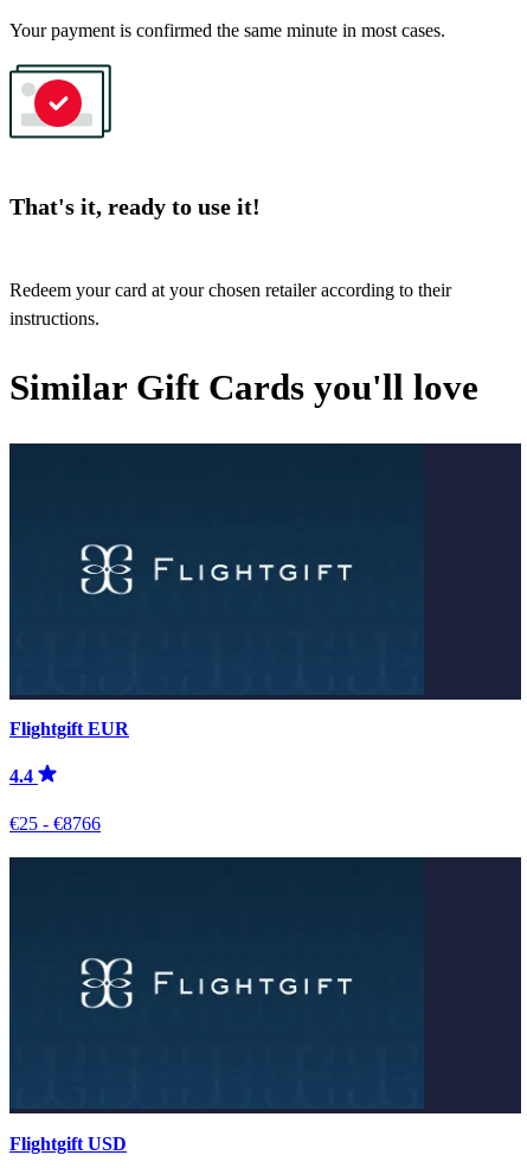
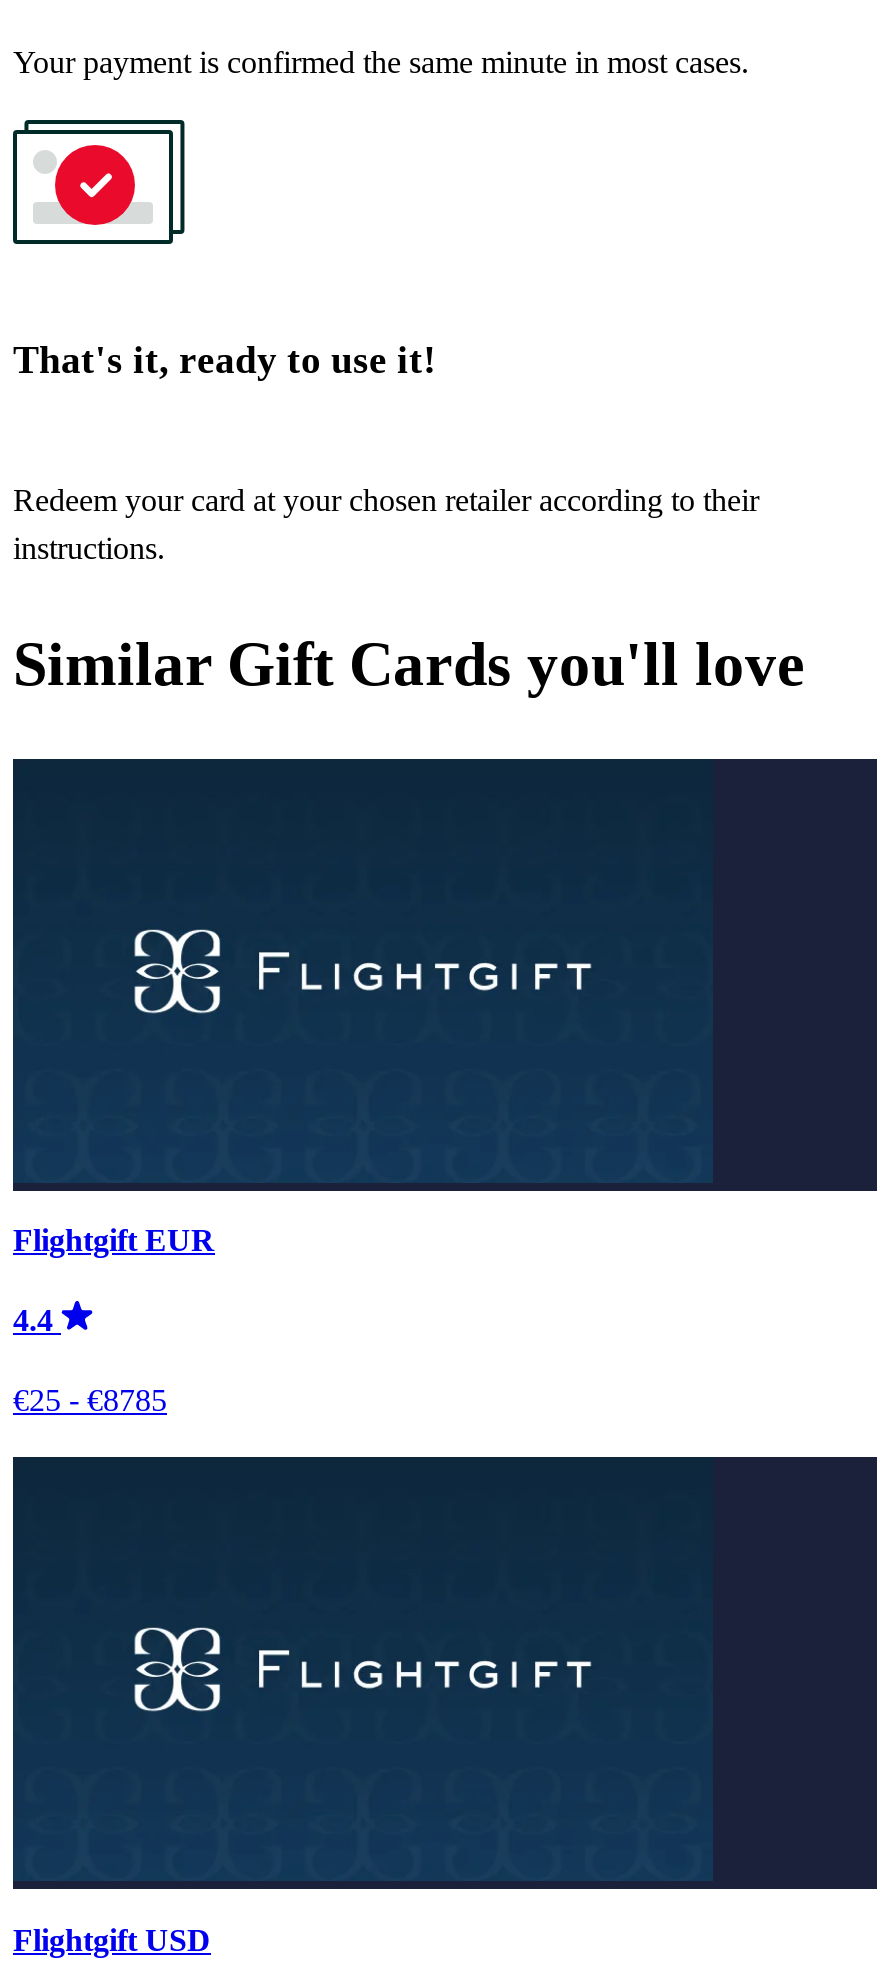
- €25 - €8766
+ €25 - €8785
